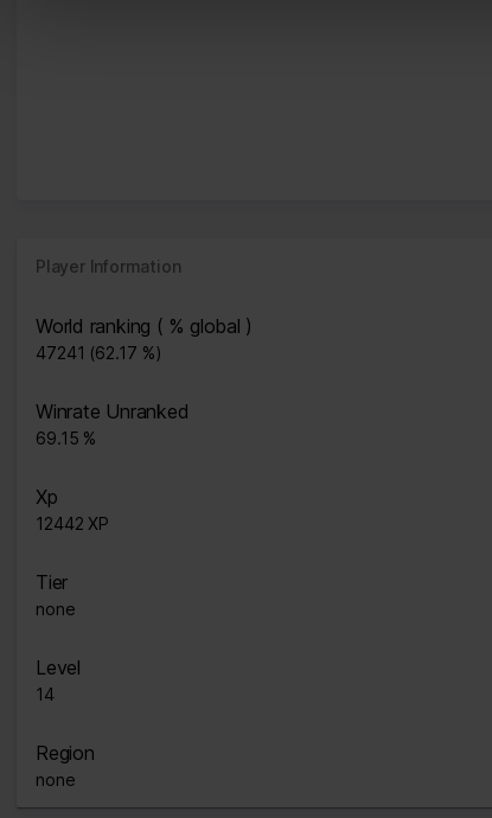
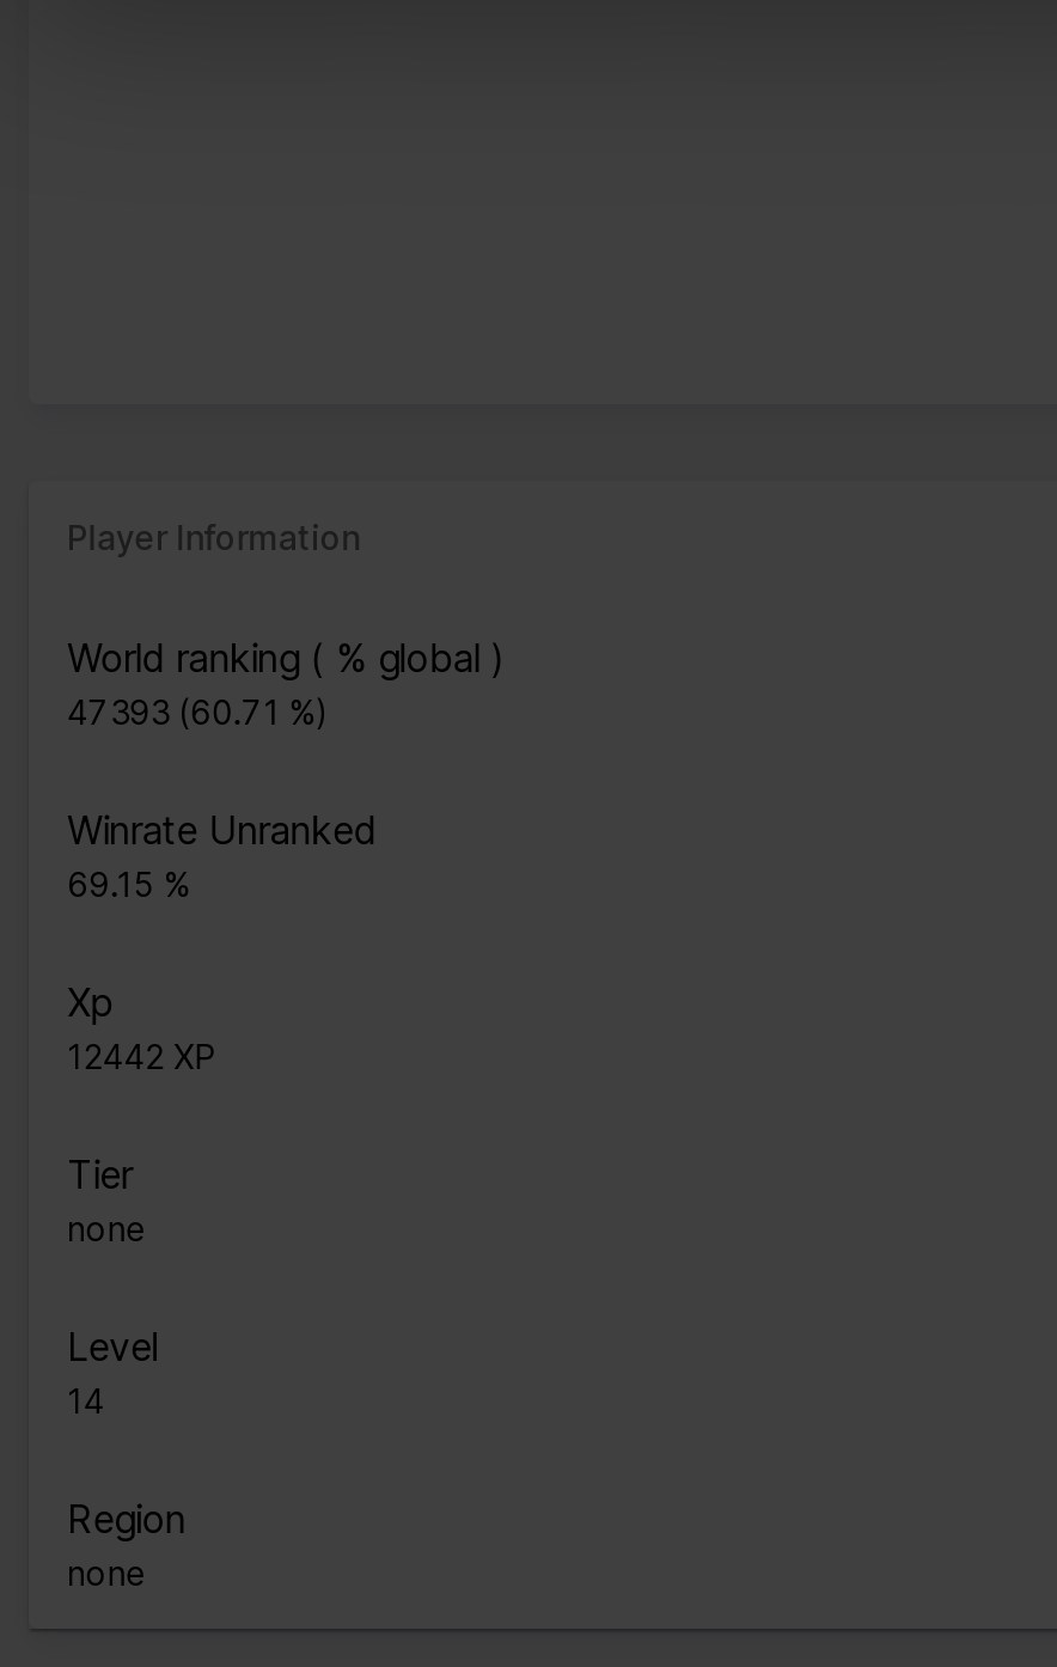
- 47241 (62.17 %)
+ 47393 (60.71 %)
